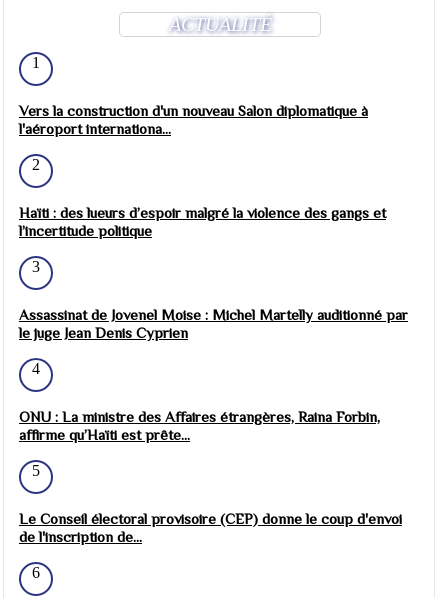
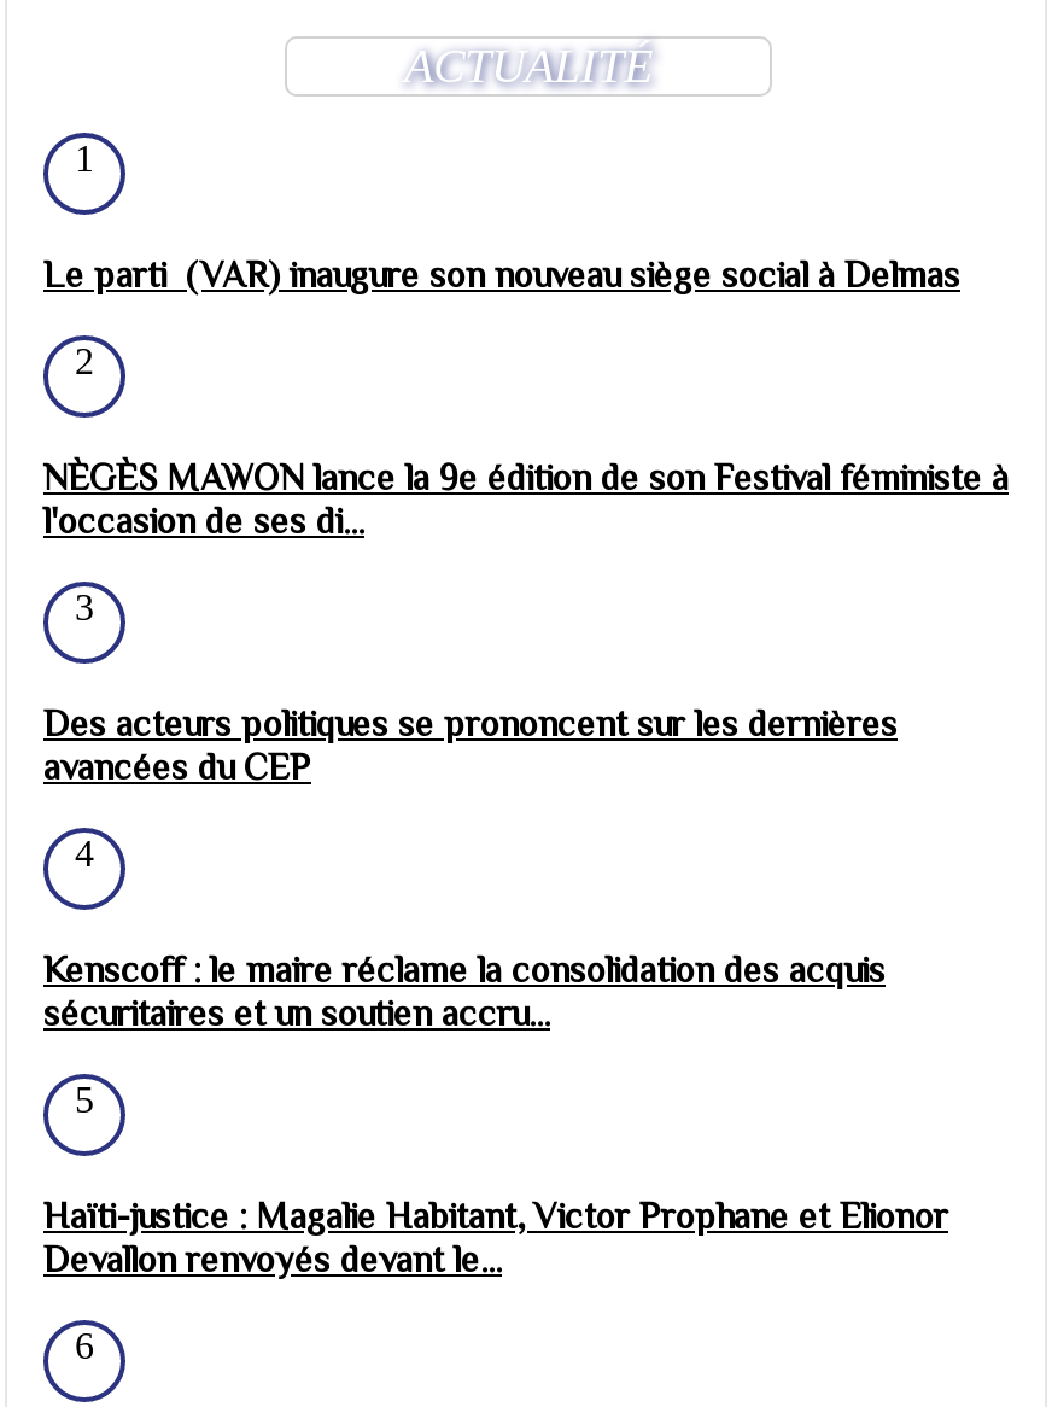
- Vers la construction d'un nouveau Salon diplomatique à
- l'aéroport internationa...
+ Le parti (VAR) inaugure son nouveau siège social à Delmas

- Haïti : des lueurs d’espoir malgré la violence des gangs et
- l’incertitude politique
+ NÈGÈS MAWON lance la 9e édition de son Festival féministe à
+ l'occasion de ses di...

- Assassinat de Jovenel Moise : Michel Martelly auditionné par
- le juge Jean Denis Cyprien
+ Des acteurs politiques se prononcent sur les dernières
+ avancées du CEP

- ONU : La ministre des Affaires étrangères, Raina Forbin,
- affirme qu’Haïti est prête...
+ Kenscoff : le maire réclame la consolidation des acquis
+ sécuritaires et un soutien accru...

- Le Conseil électoral provisoire (CEP) donne le coup d'envoi
- de l'inscription de...
+ Haïti-justice : Magalie Habitant, Victor Prophane et Elionor
+ Devallon renvoyés devant le...
